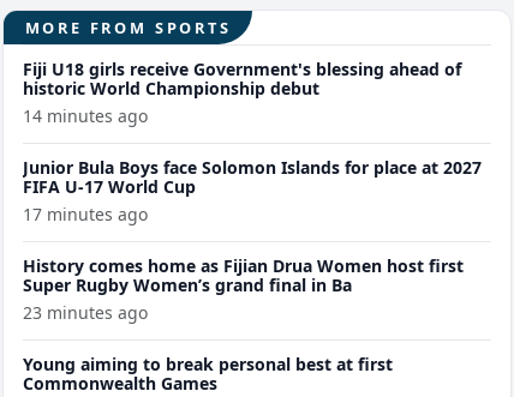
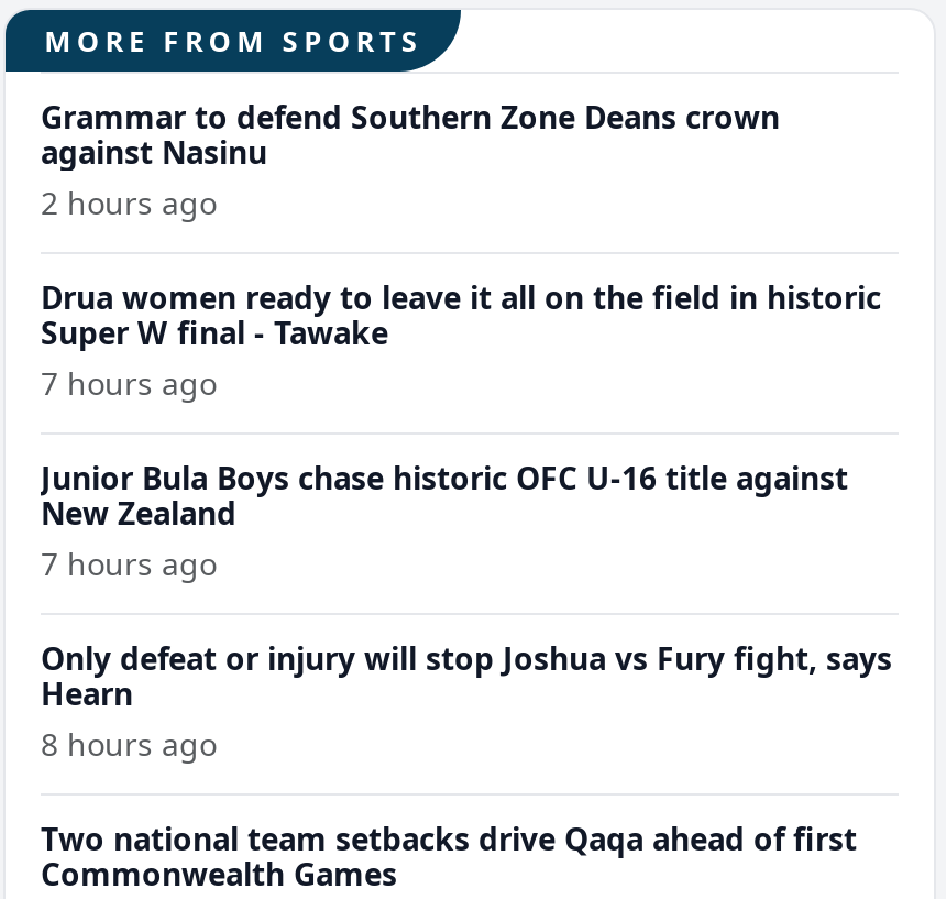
- Fiji U18 girls receive Government's blessing ahead of
- historic World Championship debut
- 14 minutes ago
- Junior Bula Boys face Solomon Islands for place at 2027
- FIFA U-17 World Cup
- 17 minutes ago
- History comes home as Fijian Drua Women host first
- Super Rugby Women’s grand final in Ba
- 23 minutes ago
- Young aiming to break personal best at first
+ Grammar to defend Southern Zone Deans crown
+ against Nasinu
+ 2 hours ago
+ Drua women ready to leave it all on the field in historic
+ Super W final - Tawake
+ 7 hours ago
+ Junior Bula Boys chase historic OFC U-16 title against
+ New Zealand
+ 7 hours ago
+ Only defeat or injury will stop Joshua vs Fury fight, says
+ Hearn
+ 8 hours ago
+ Two national team setbacks drive Qaqa ahead of first
